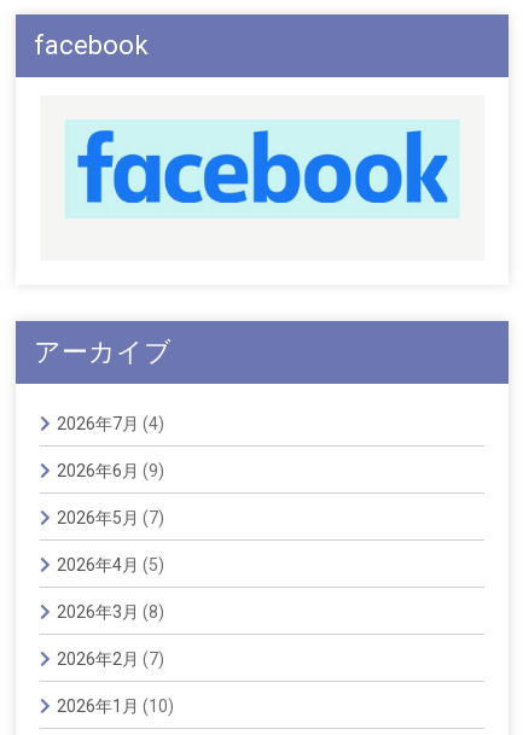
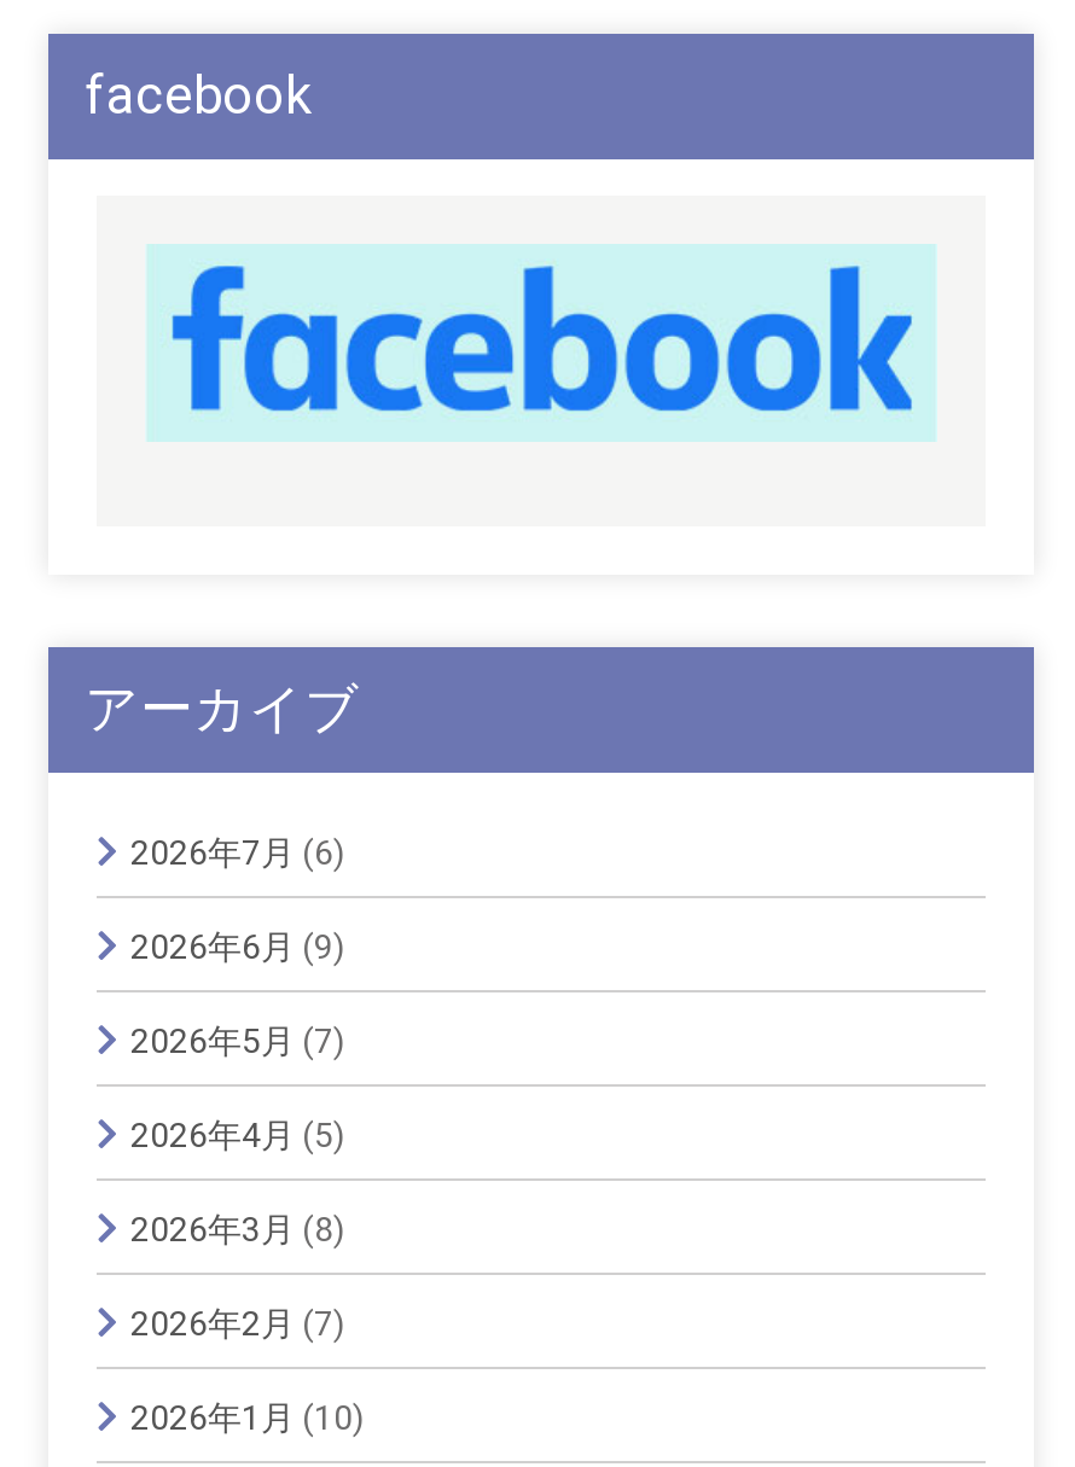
- 2026年7月(4)
+ 2026年7月(6)
